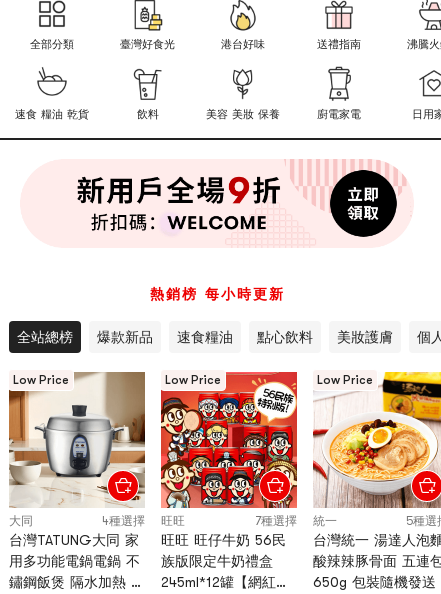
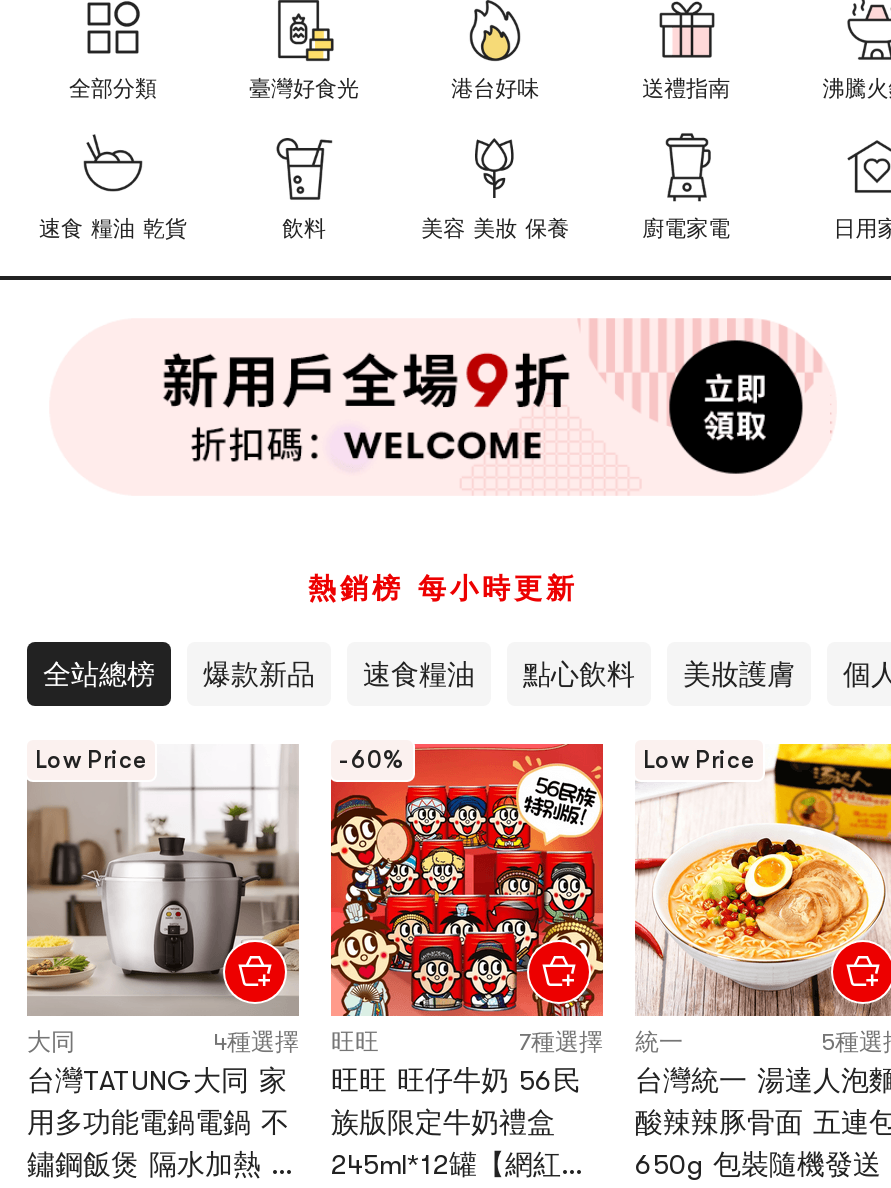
- [image]
- Low Price
+ [image]
+ -60%
